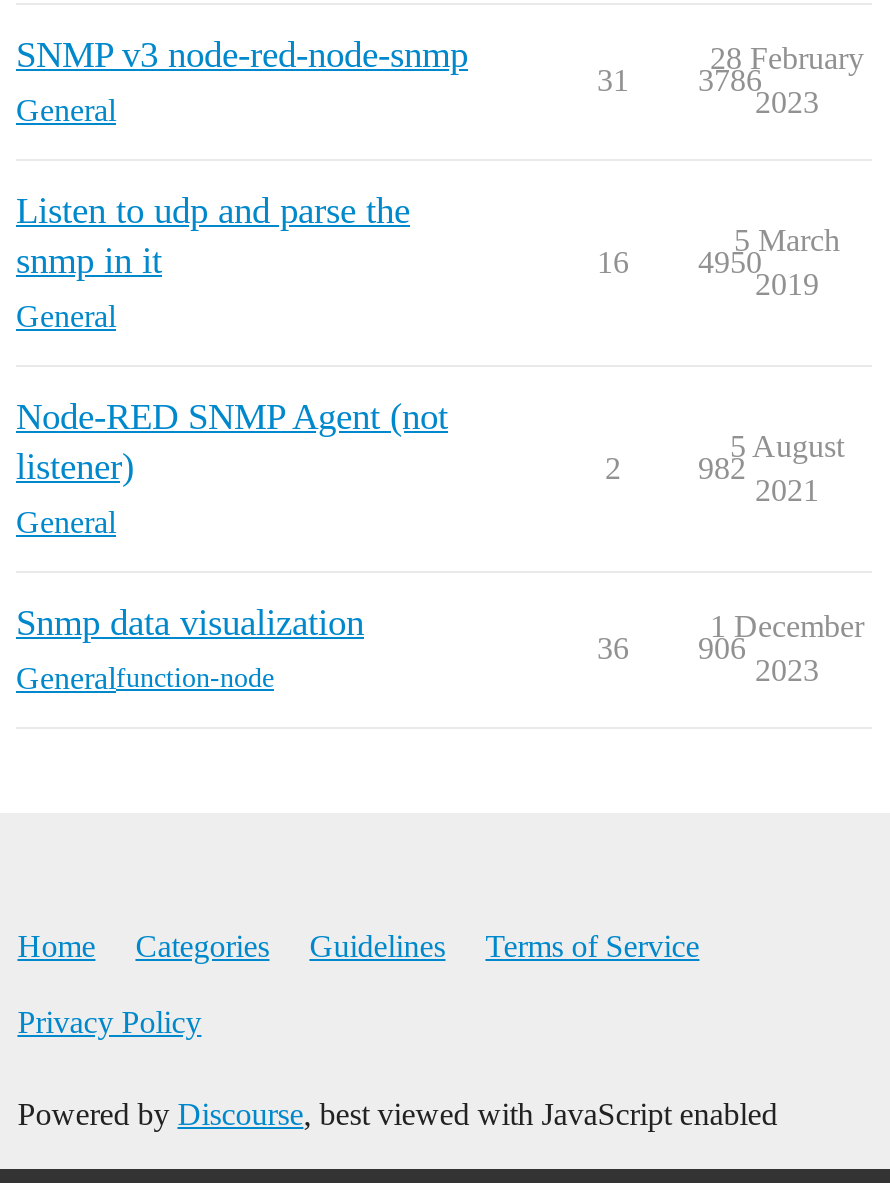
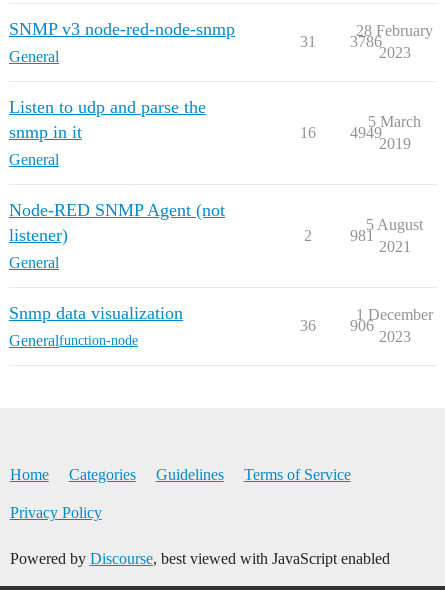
- 4950
+ 4949

- 982
+ 981
